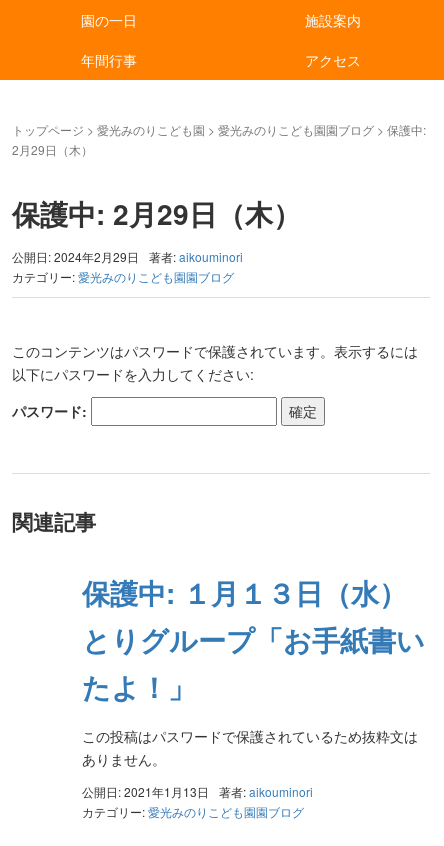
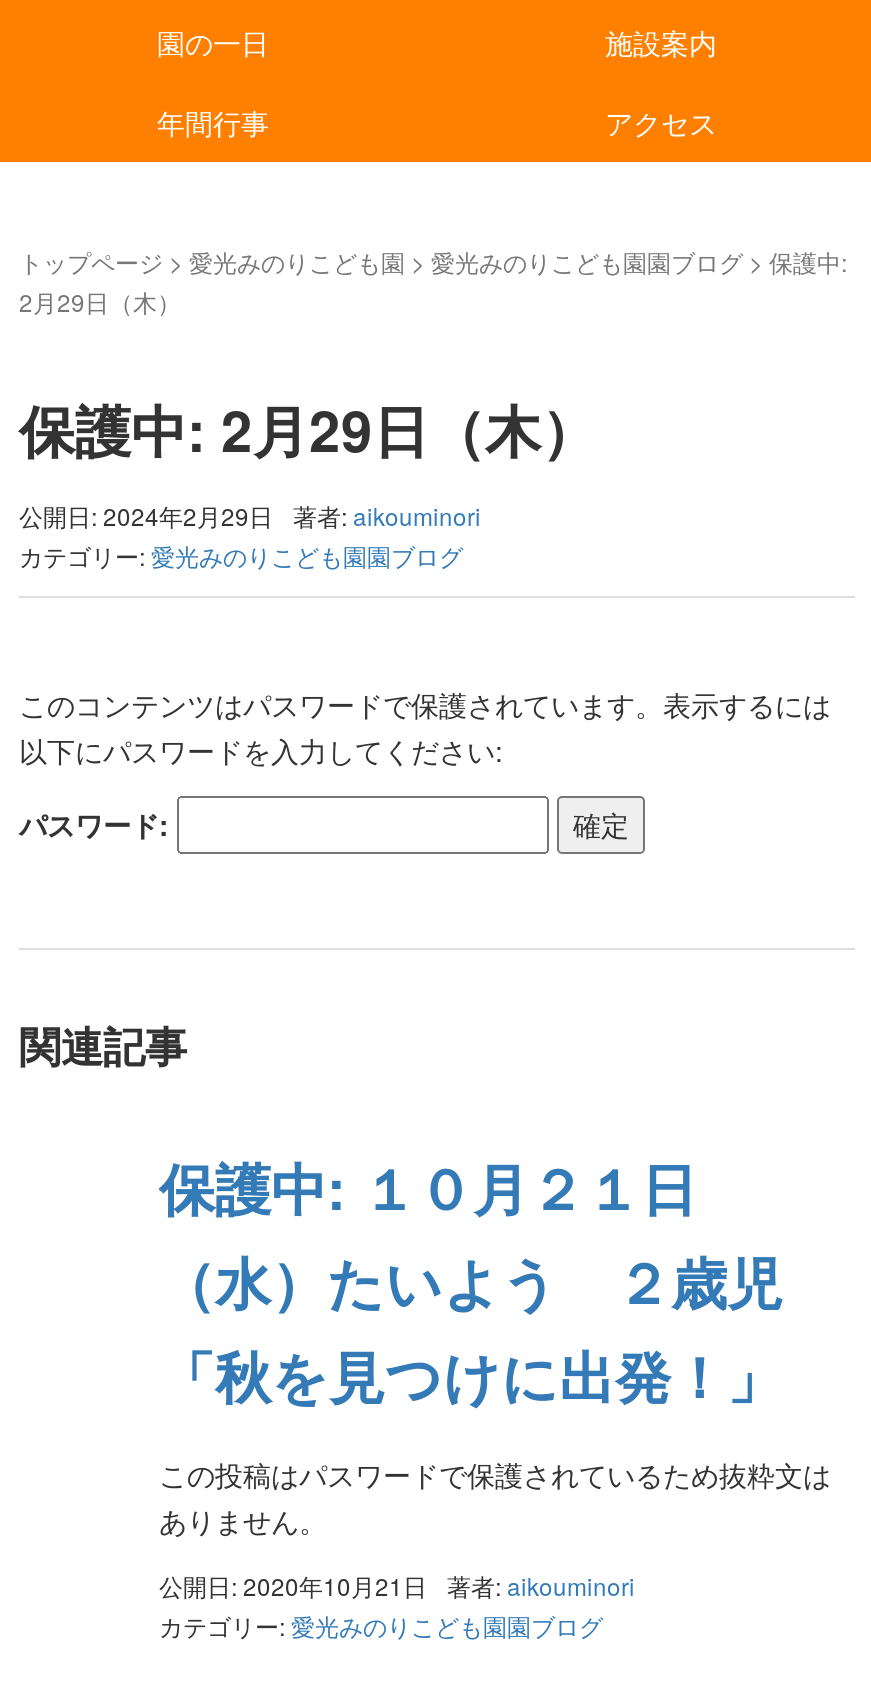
- 保護中: １月１３日（水）
- とりグループ「お手紙書い
- たよ！」
+ 保護中: １０月２１日
+ （水）たいよう ２歳児
+ 「秋を見つけに出発！」

- 公開日: 2021年1月13日 著者: aikouminori
+ 公開日: 2020年10月21日 著者: aikouminori
